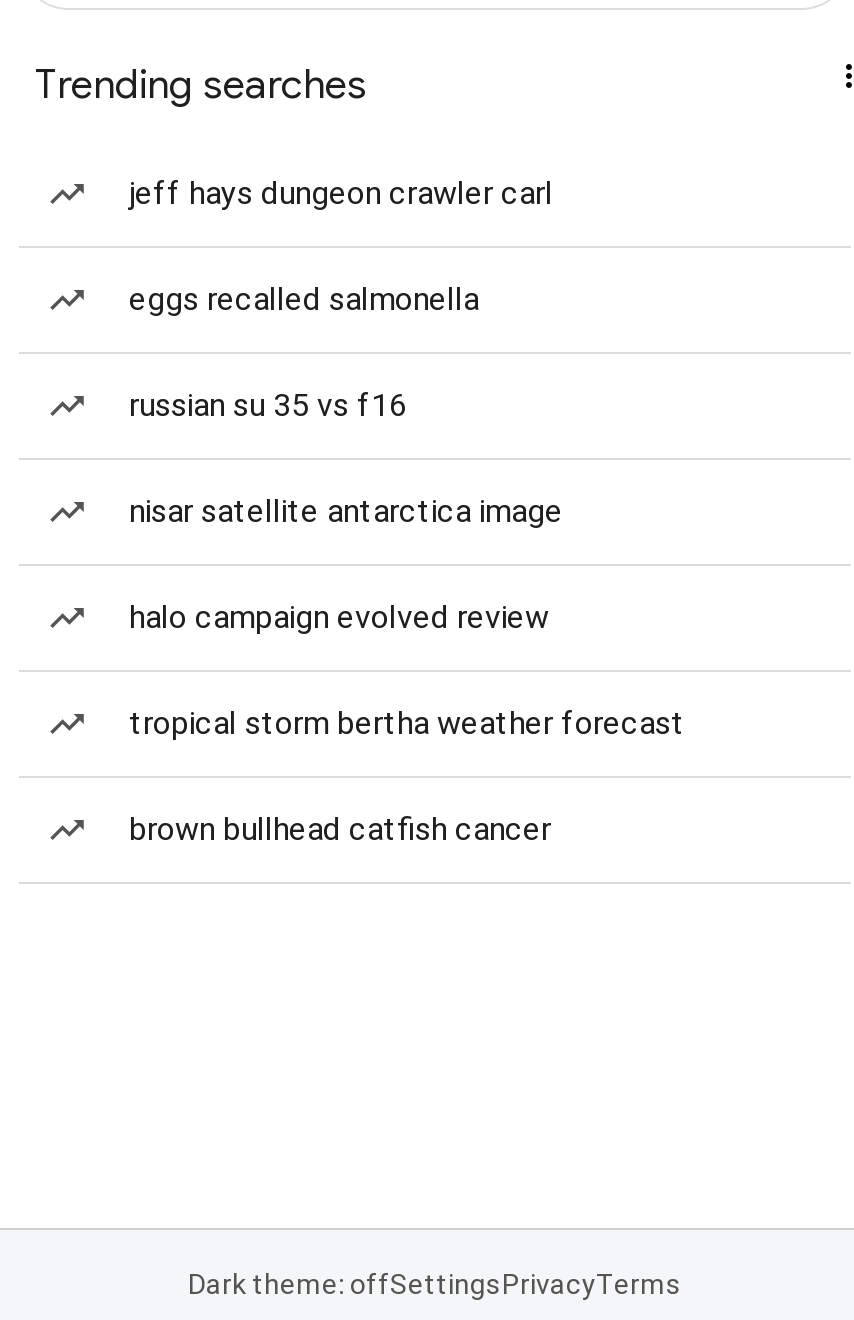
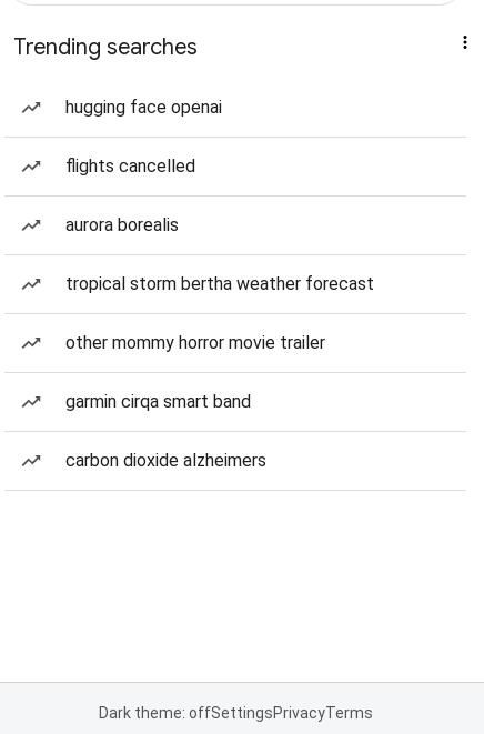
- jeff hays dungeon crawler carl
- eggs recalled salmonella
- russian su 35 vs f16
- nisar satellite antarctica image
- halo campaign evolved review
+ hugging face openai
+ flights cancelled
+ aurora borealis

moved up: tropical storm bertha weather forecast

- brown bullhead catfish cancer
+ other mommy horror movie trailer
+ garmin cirqa smart band
+ carbon dioxide alzheimers
